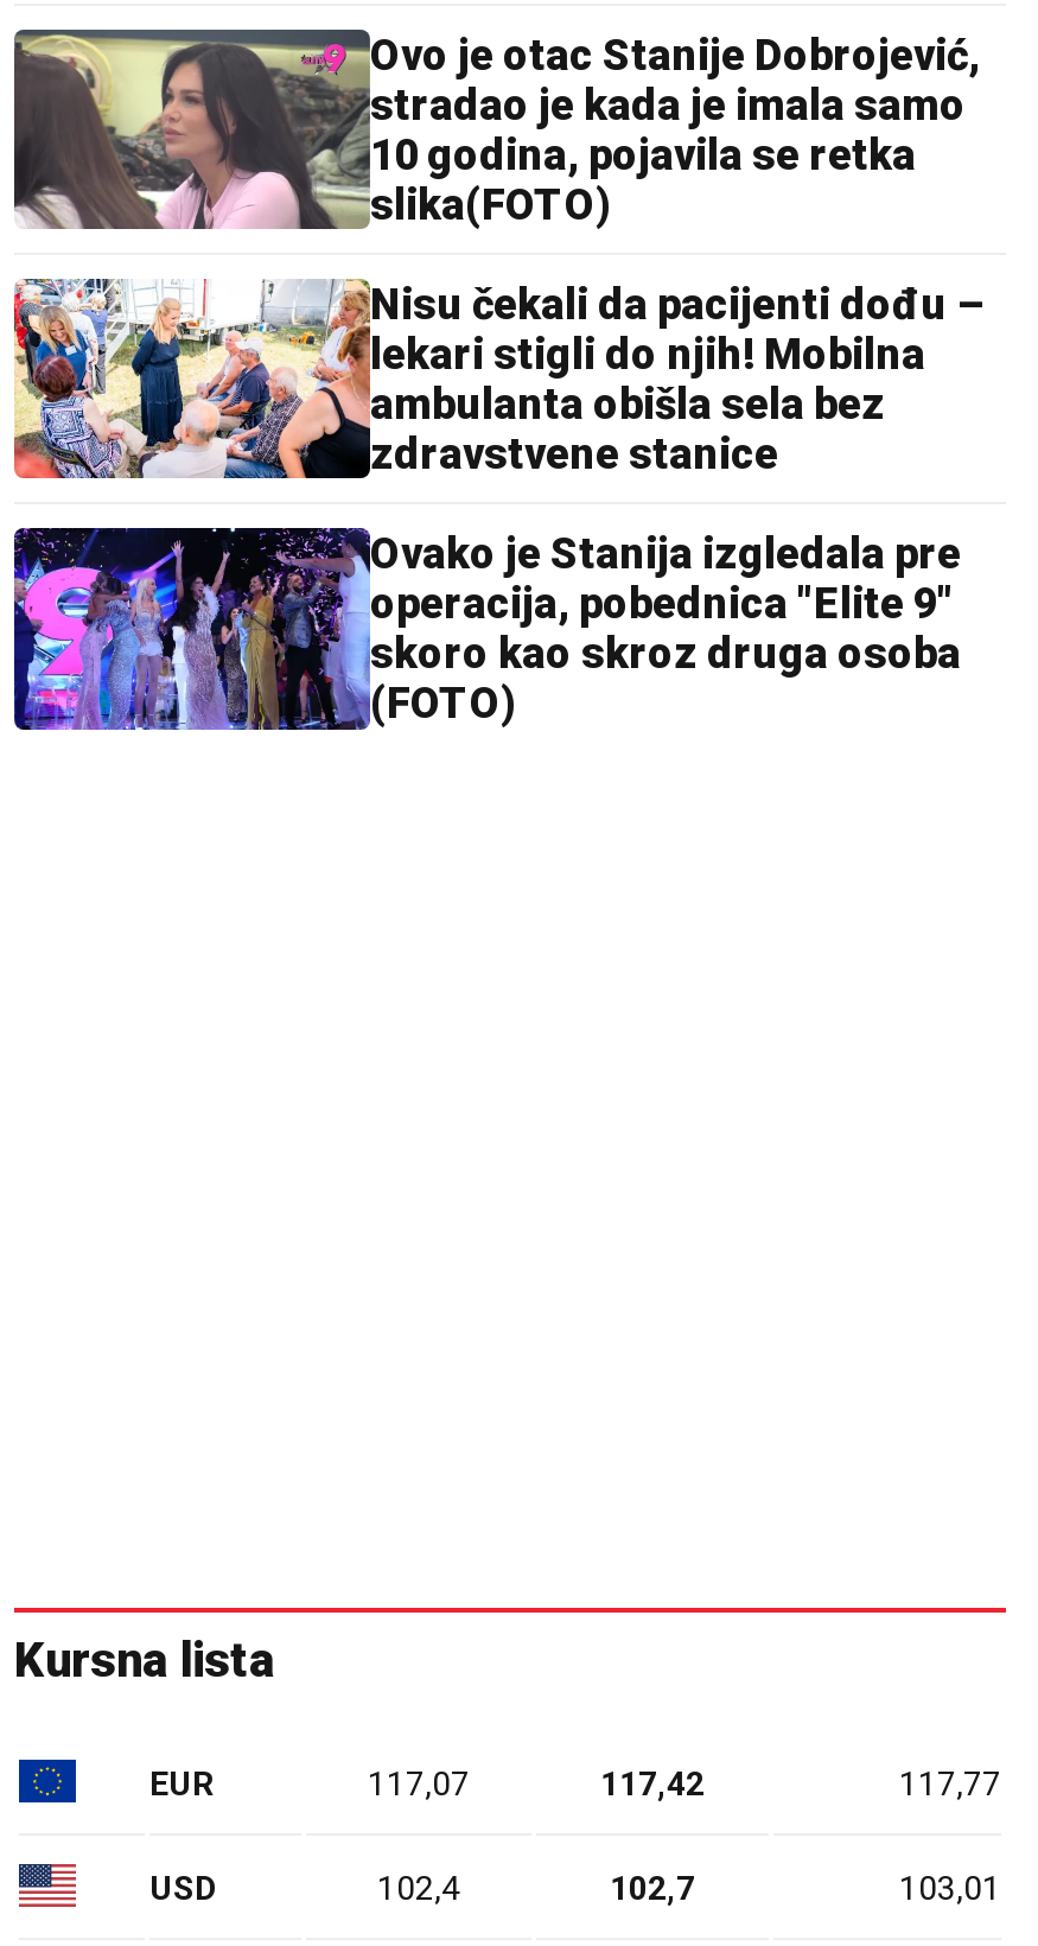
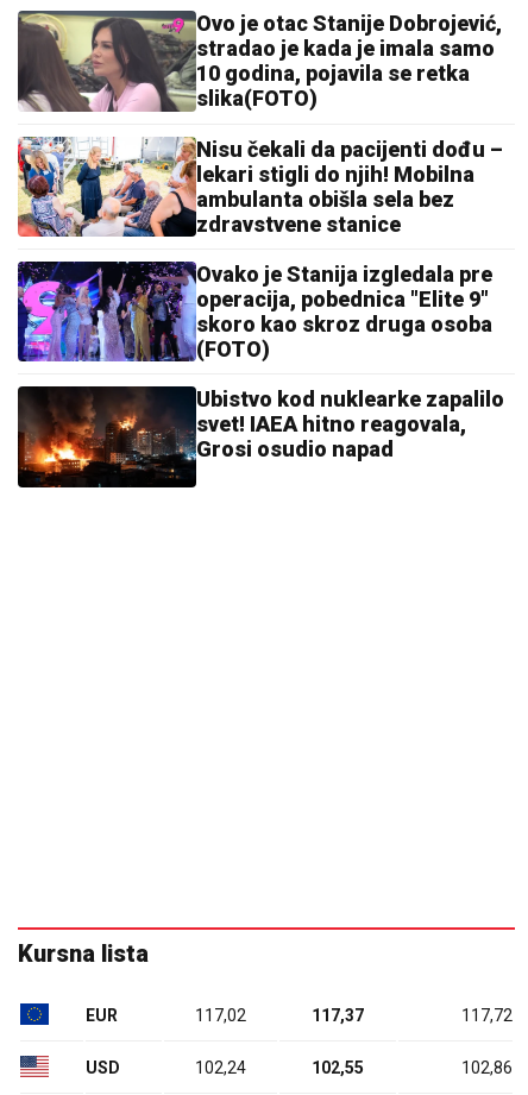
+ [image]
+ Ubistvo kod nuklearke zapalilo
+ svet! IAEA hitno reagovala,
+ Grosi osudio napad

- 117,07
+ 117,02

- 117,42
+ 117,37

- 117,77
+ 117,72

- 102,4
+ 102,24

- 102,7
+ 102,55

- 103,01
+ 102,86
